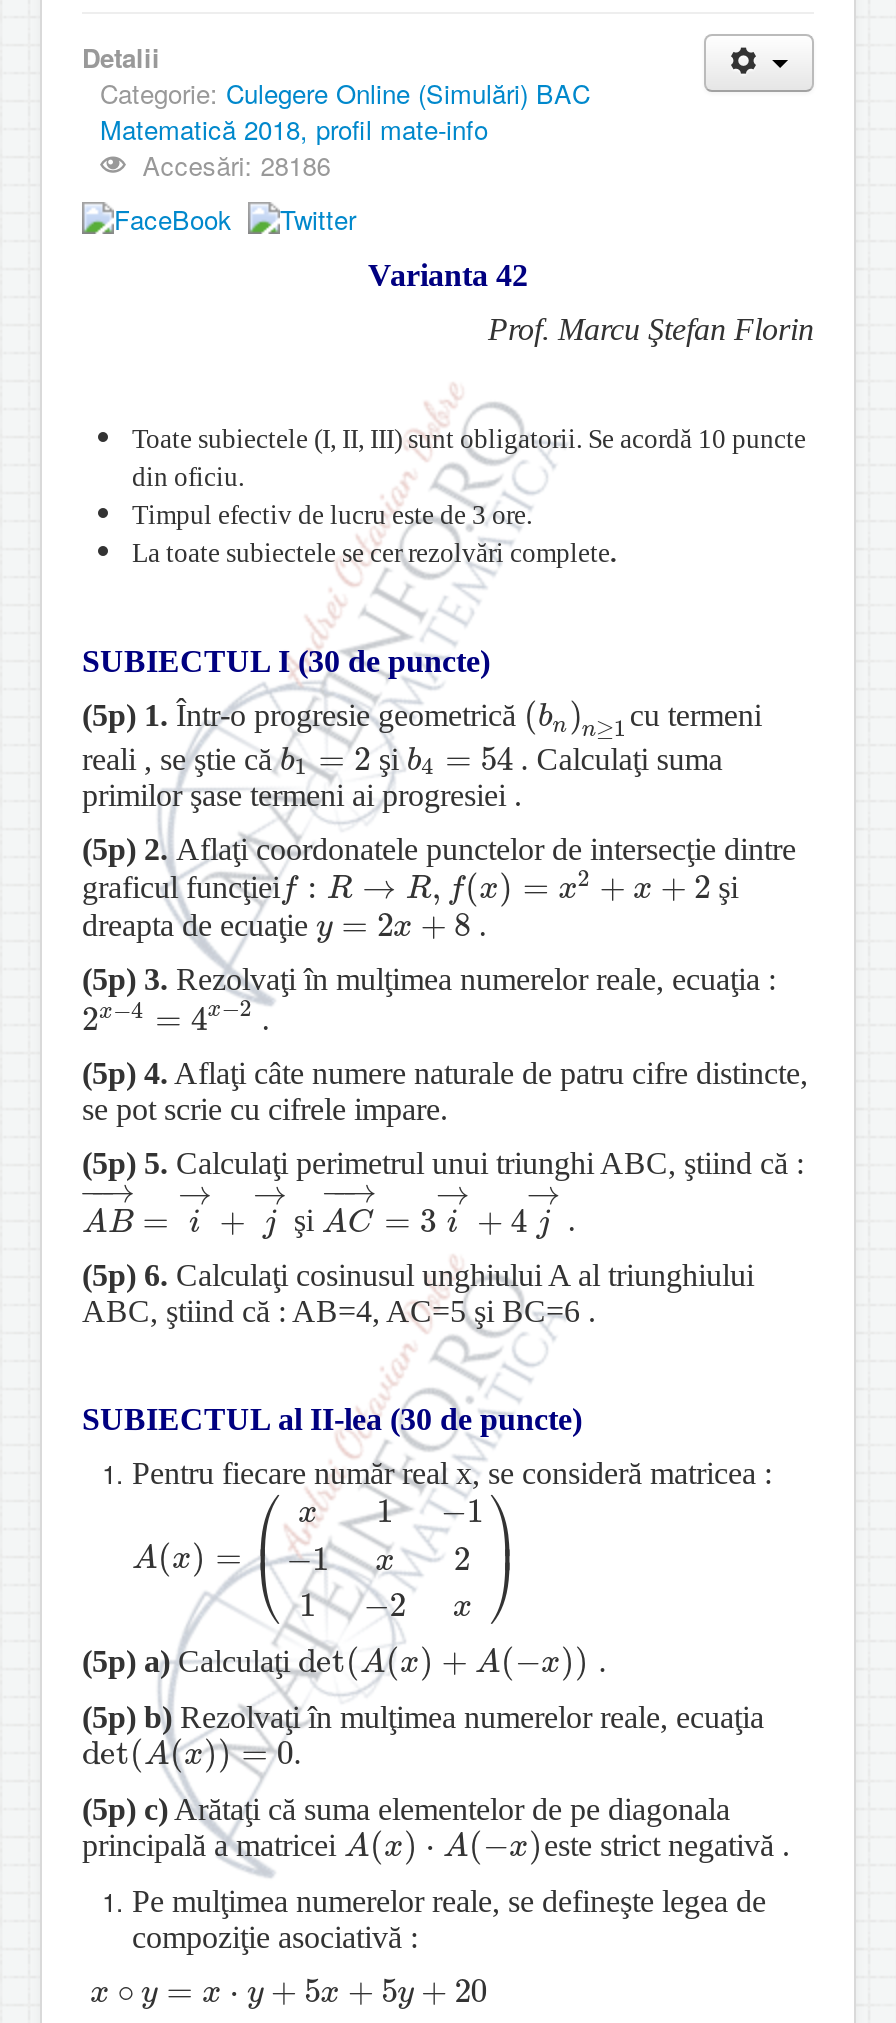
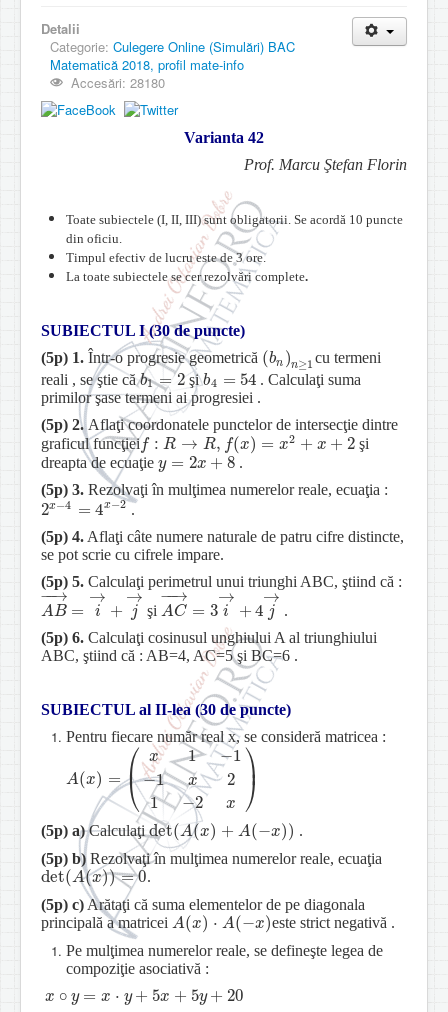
- Accesări: 28186
+ Accesări: 28180
